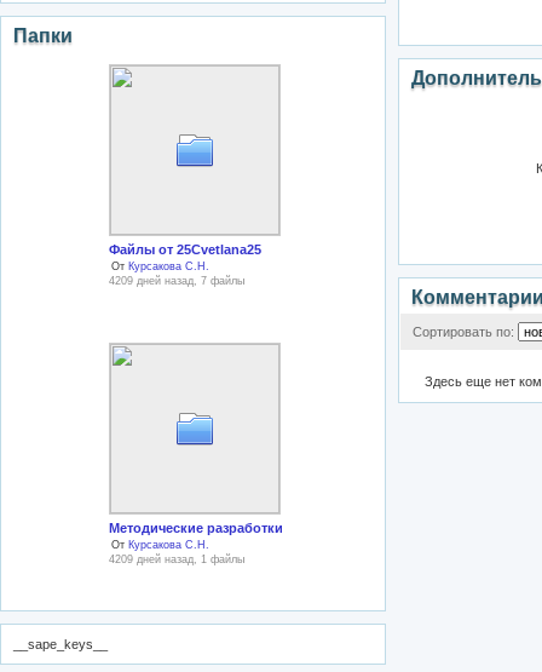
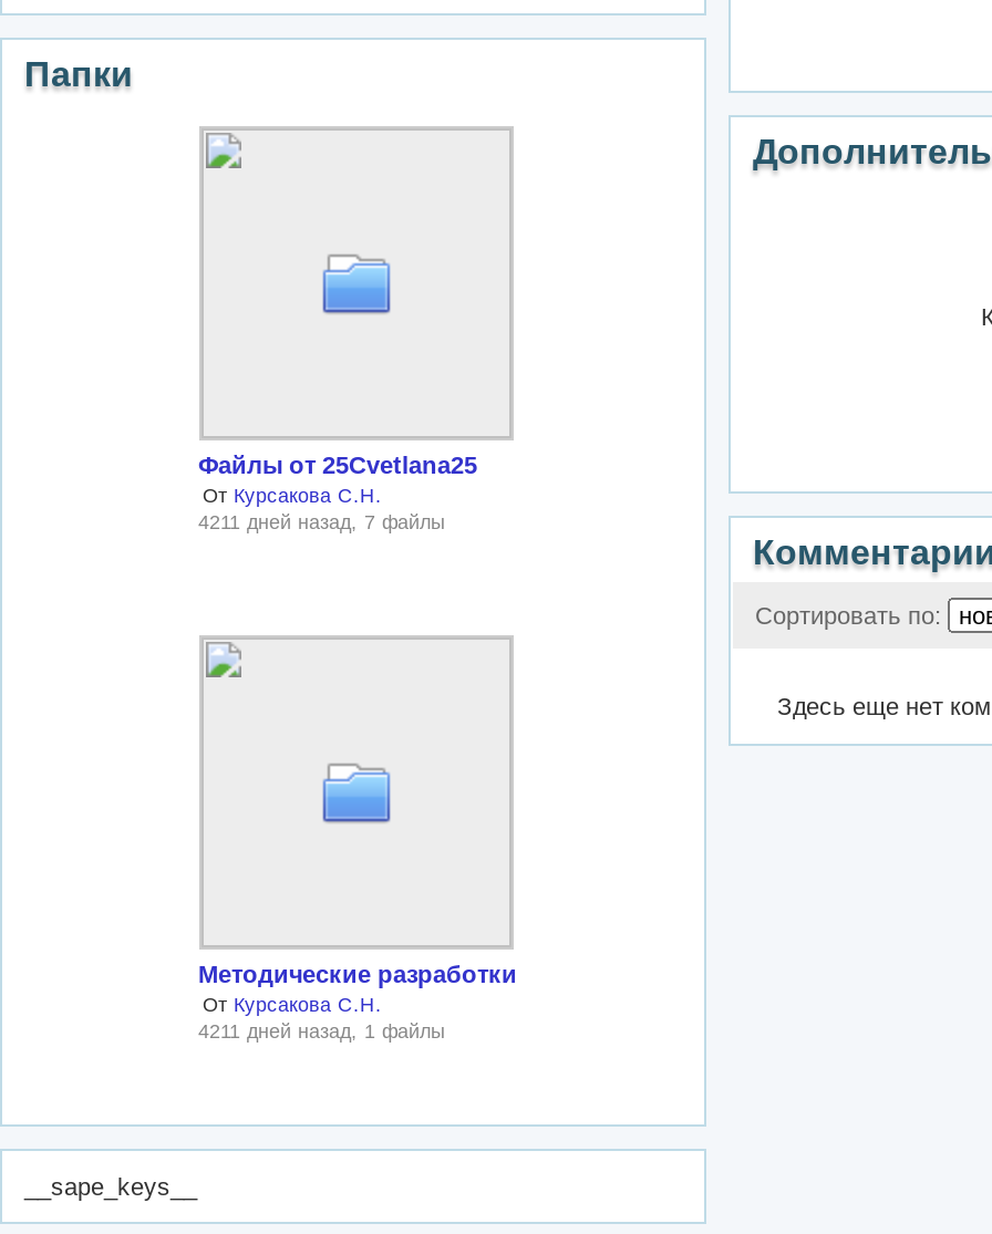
- 4209 дней назад, 7 файлы
+ 4211 дней назад, 7 файлы

- 4209 дней назад, 1 файлы
+ 4211 дней назад, 1 файлы
